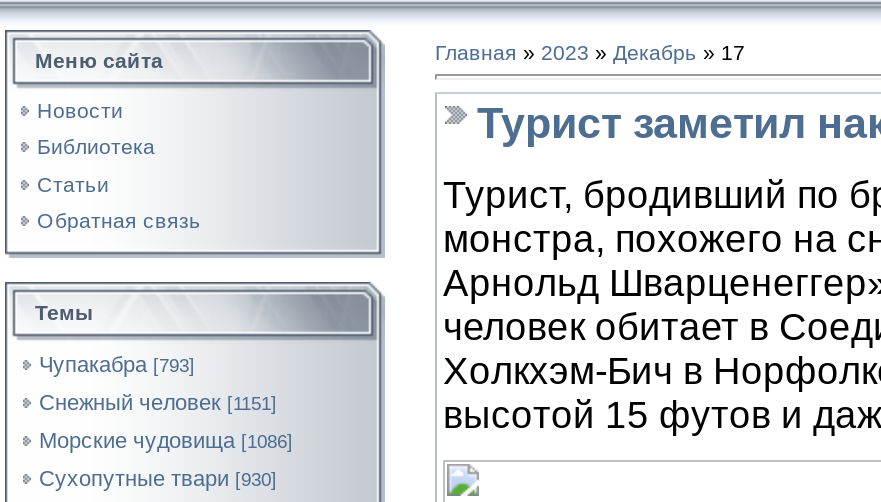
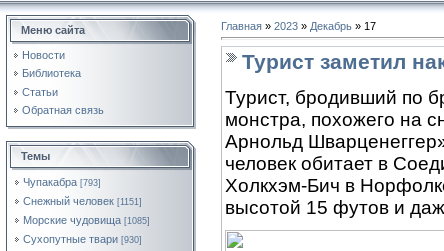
- Морские чудовища [1086]
+ Морские чудовища [1085]
